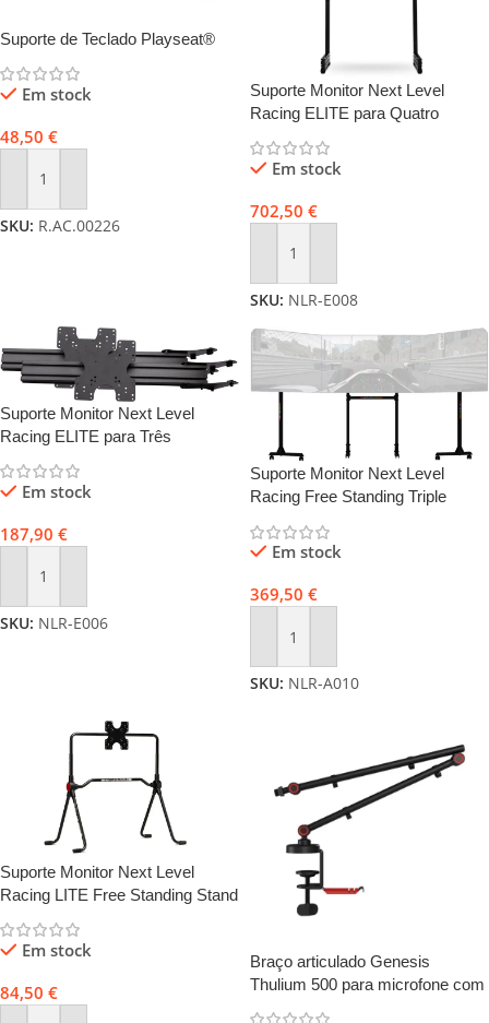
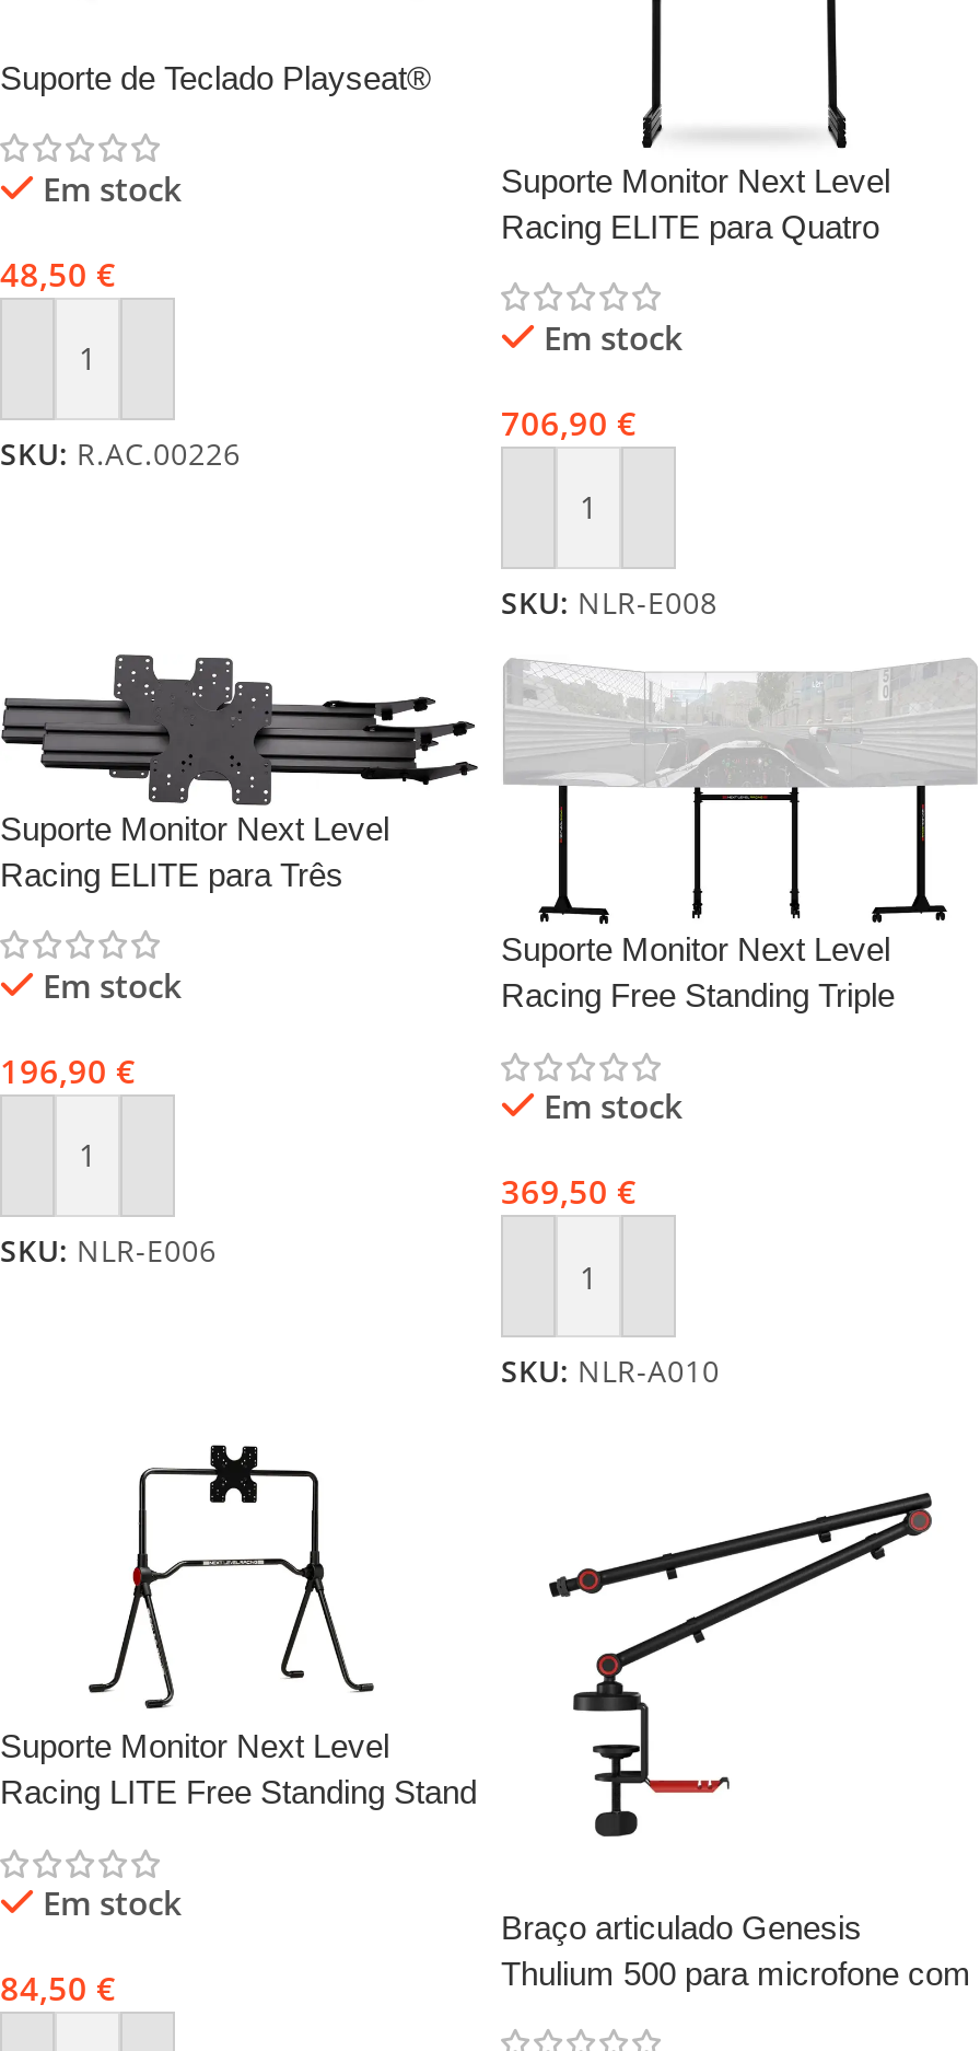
- 702,50 €
+ 706,90 €

- 187,90 €
+ 196,90 €
